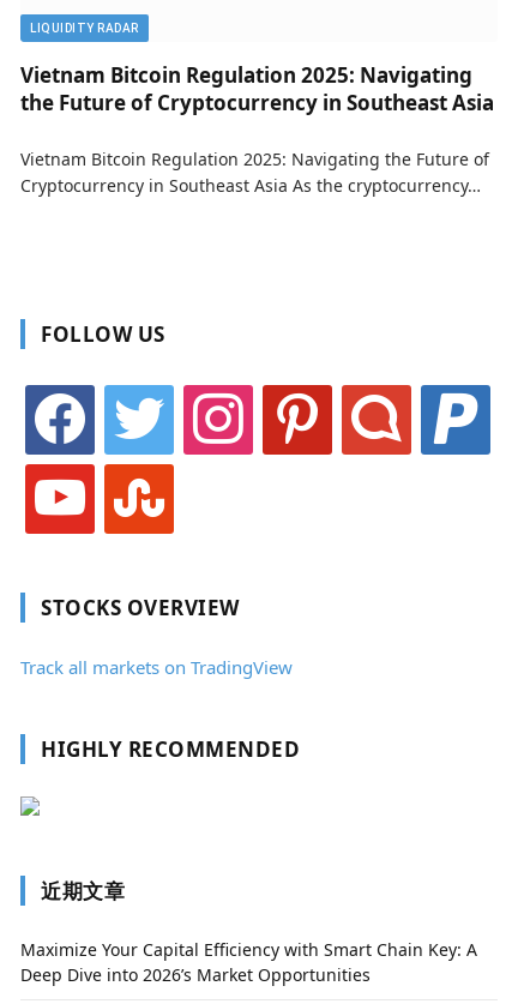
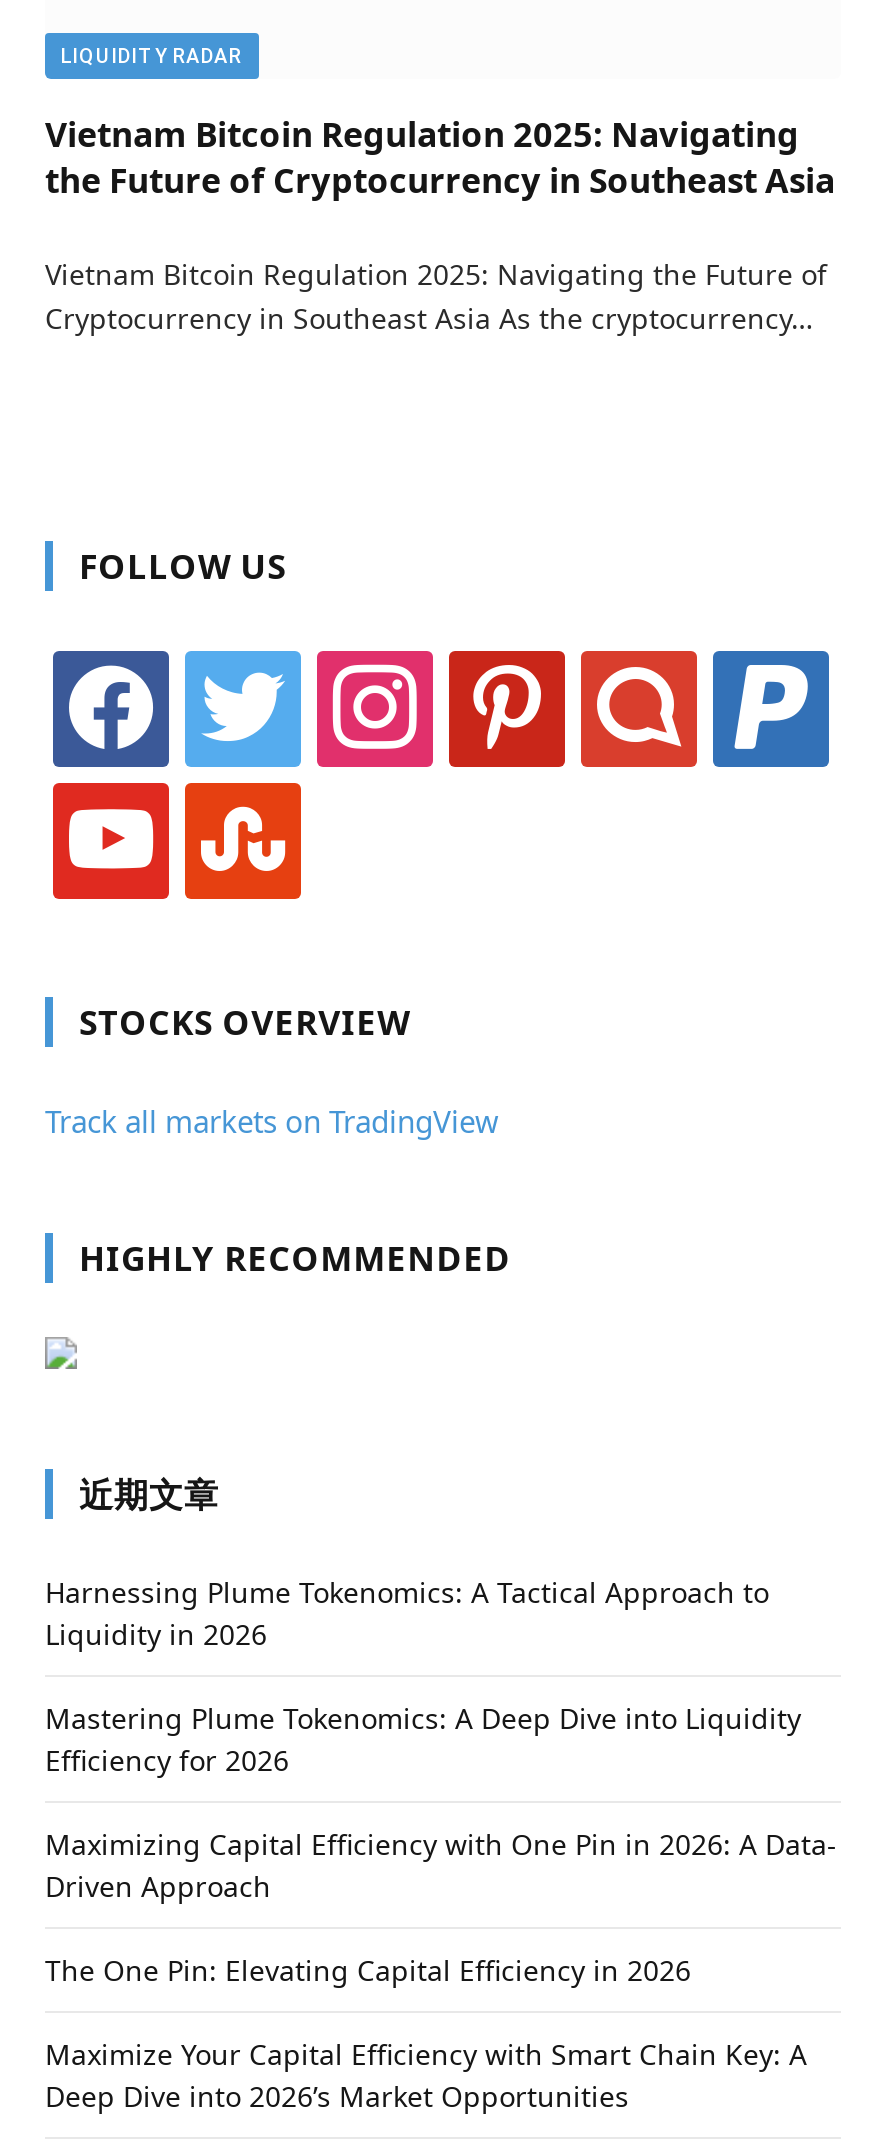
+ Harnessing Plume Tokenomics: A Tactical Approach to
+ Liquidity in 2026
+ Mastering Plume Tokenomics: A Deep Dive into Liquidity
+ Efficiency for 2026
+ Maximizing Capital Efficiency with One Pin in 2026: A Data-
+ Driven Approach
+ The One Pin: Elevating Capital Efficiency in 2026
